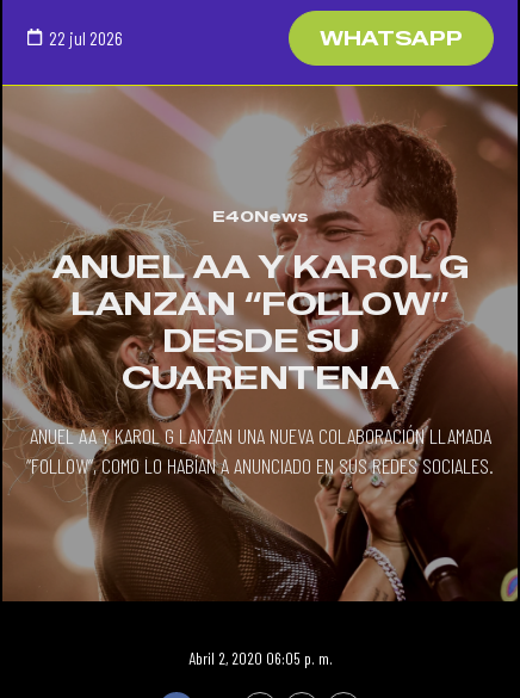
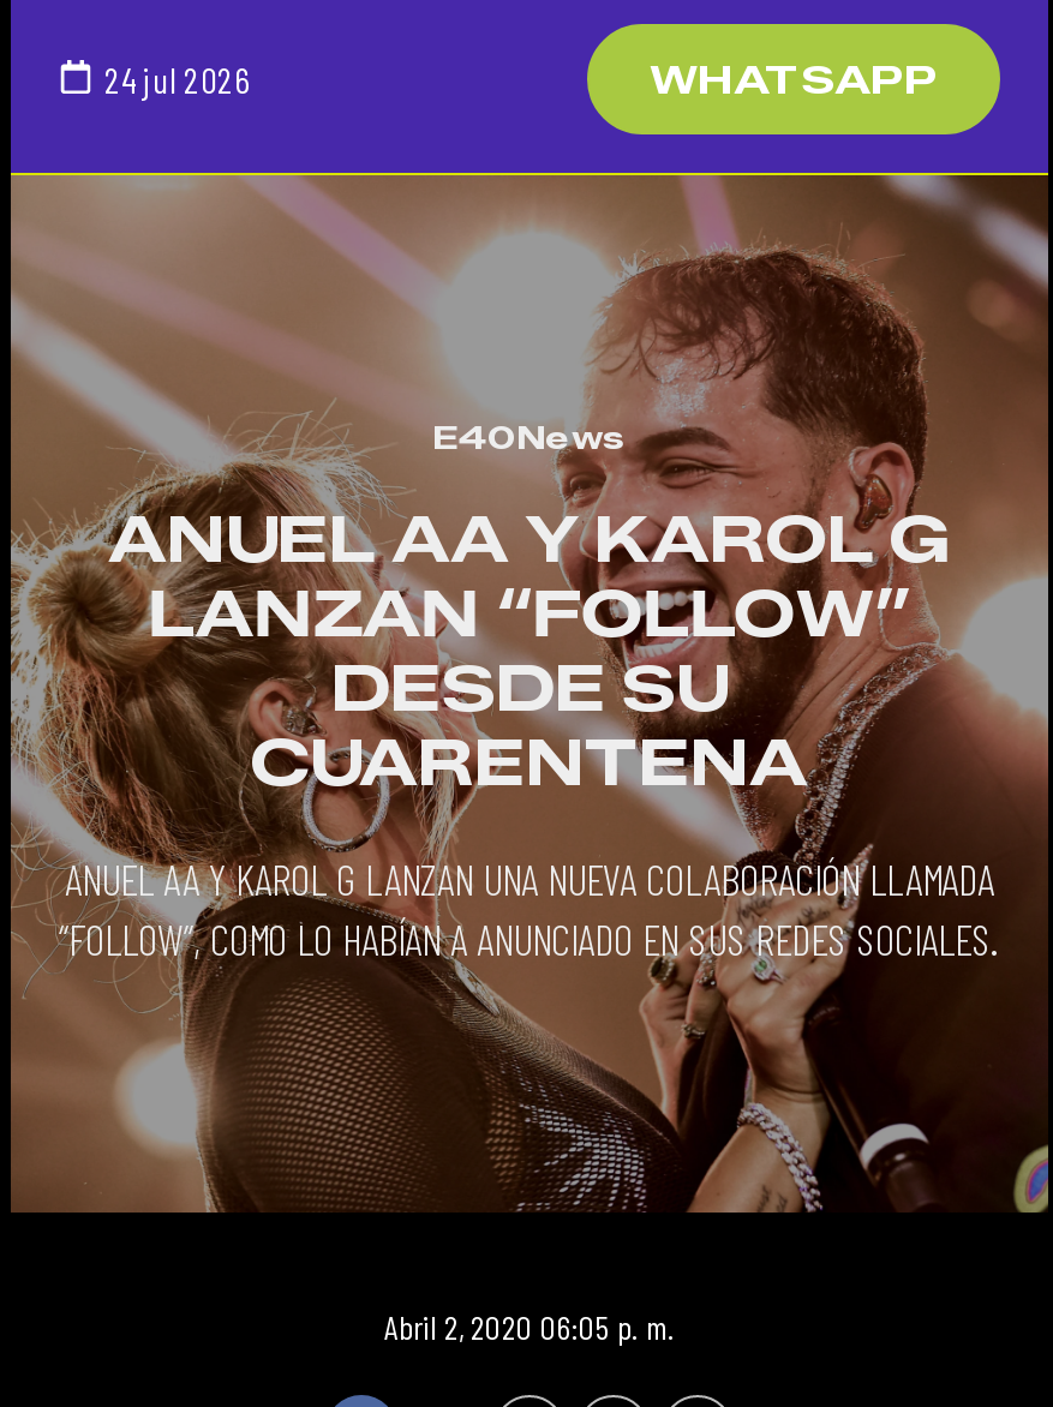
- 22 jul 2026
+ 24 jul 2026
